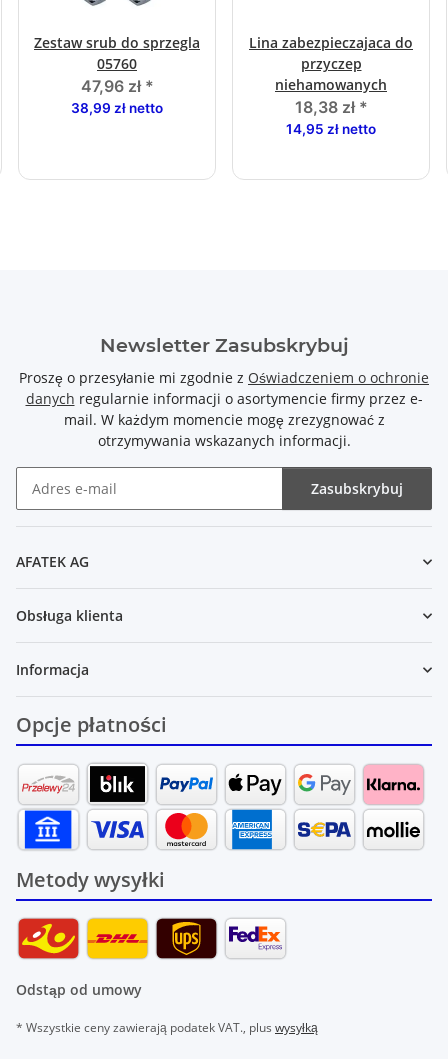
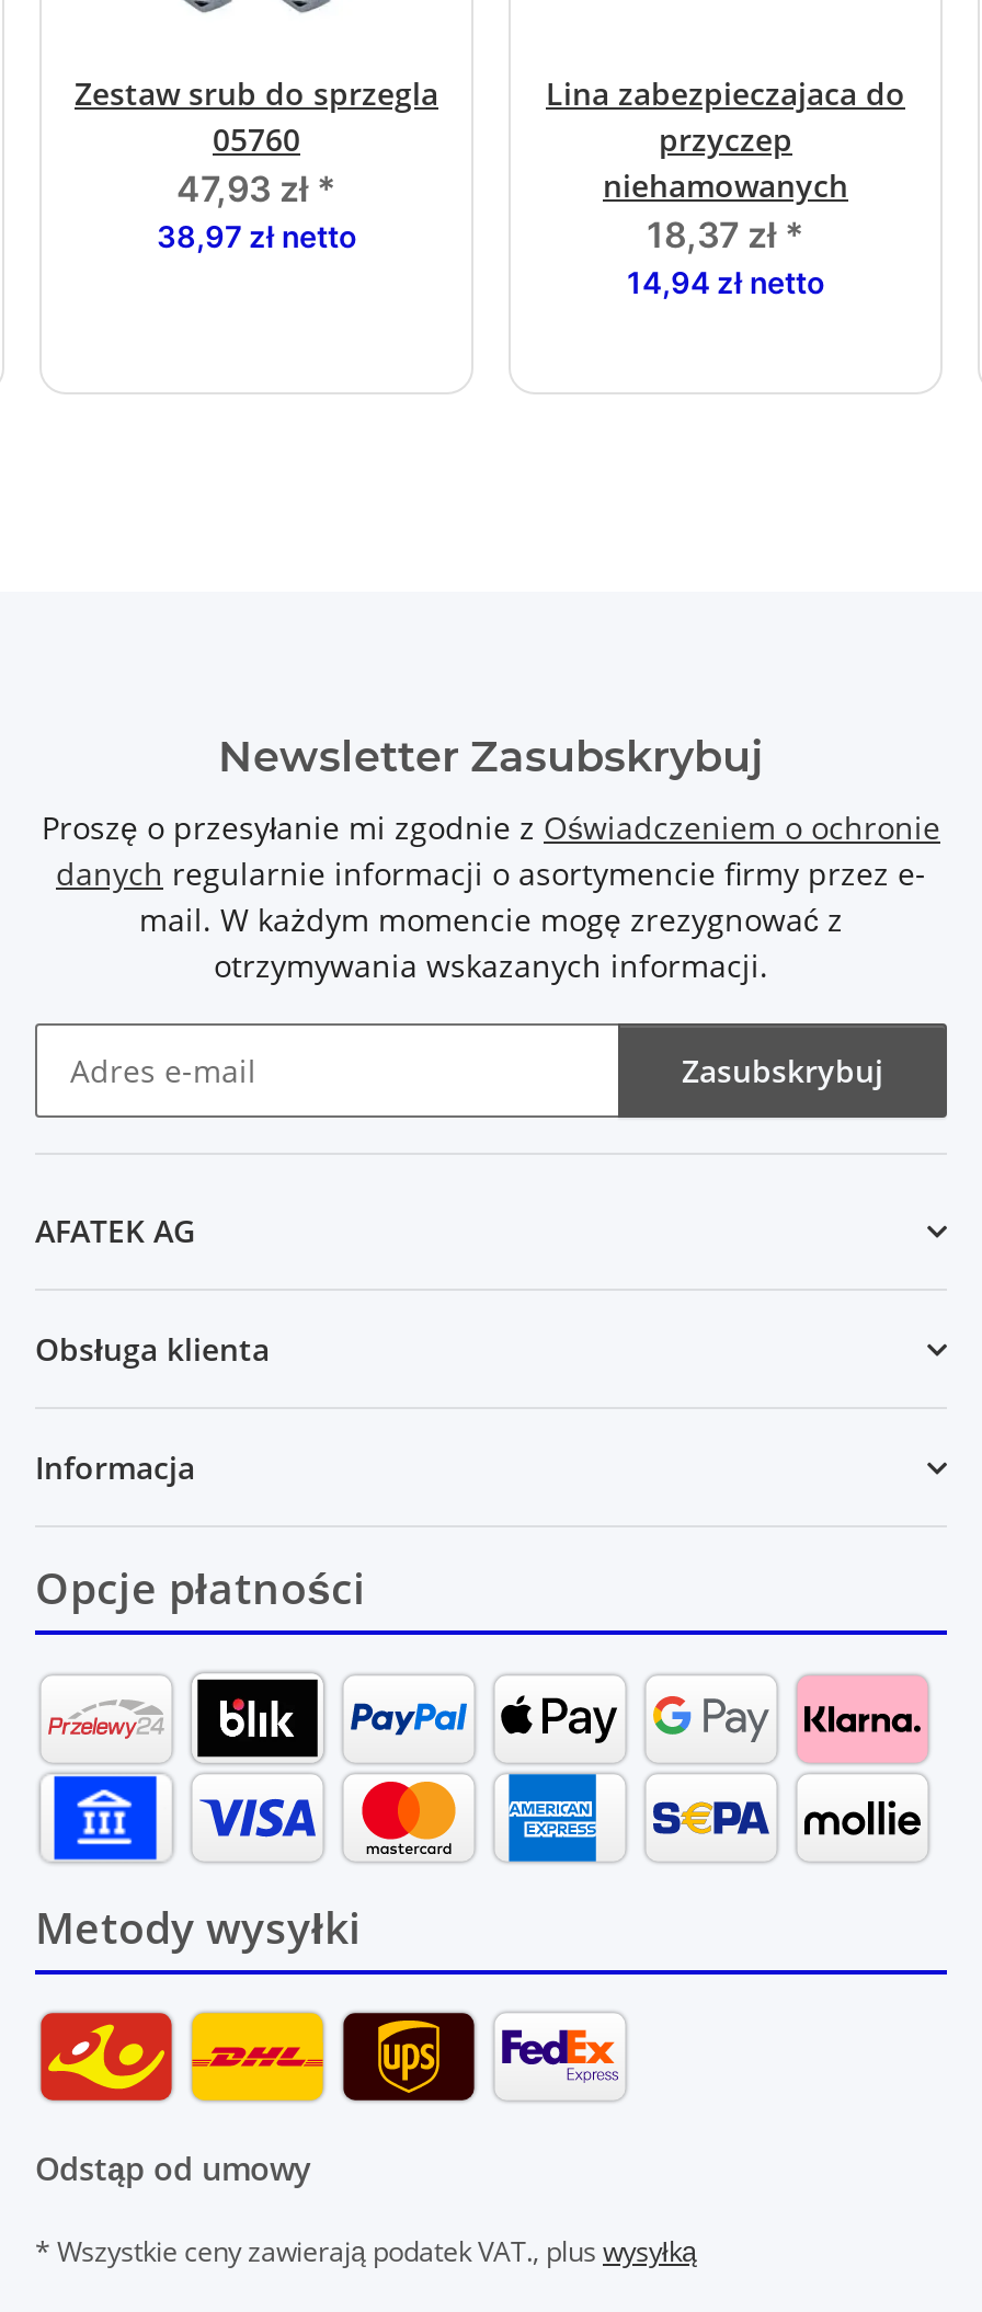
- 47,96 zł *
+ 47,93 zł *

- 38,99 zł netto
+ 38,97 zł netto

- 18,38 zł *
+ 18,37 zł *

- 14,95 zł netto
+ 14,94 zł netto
